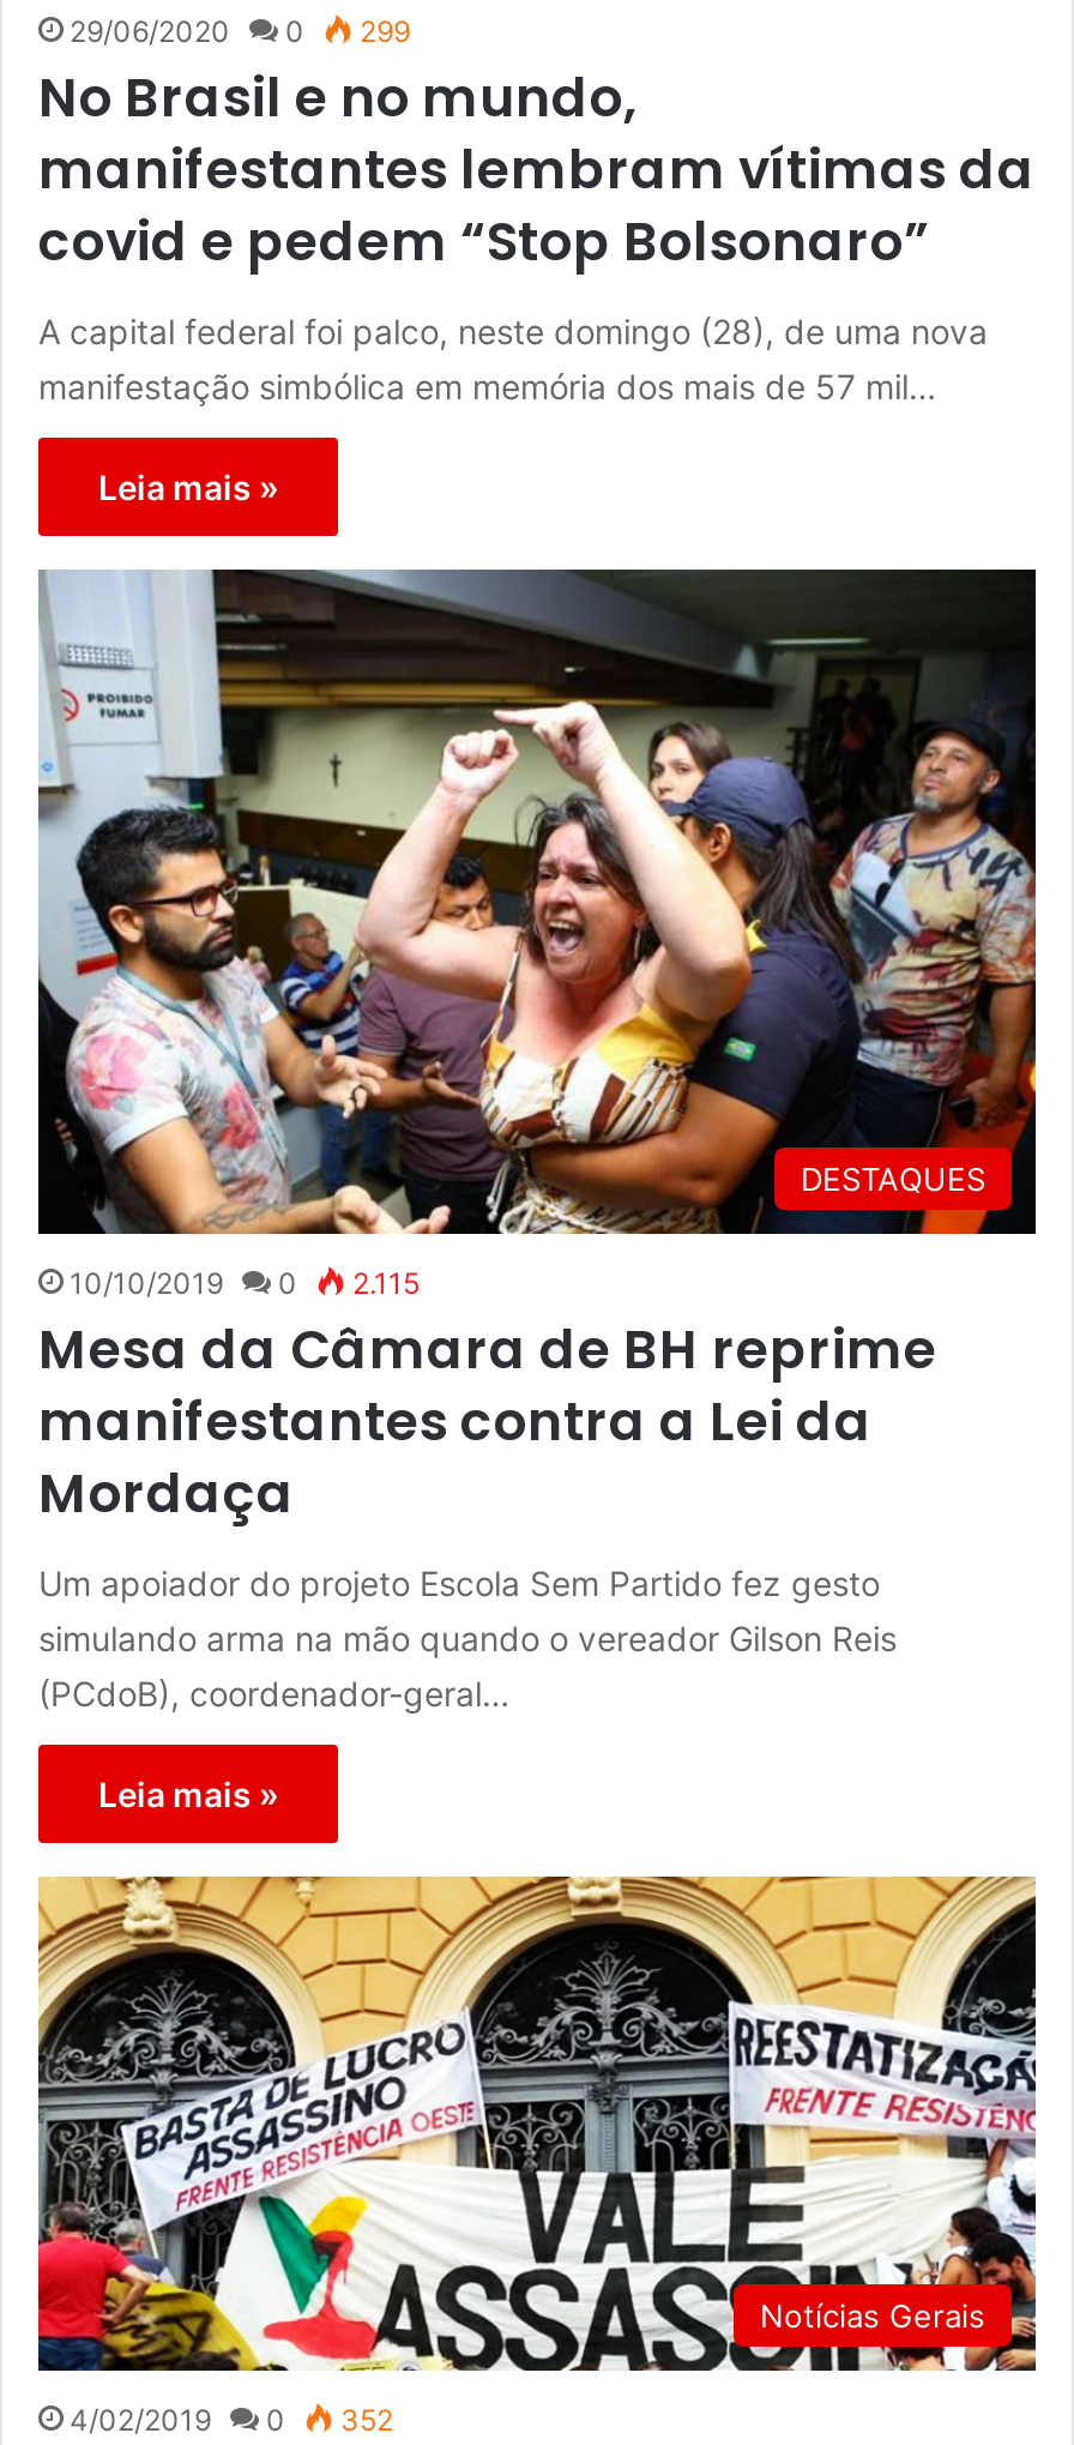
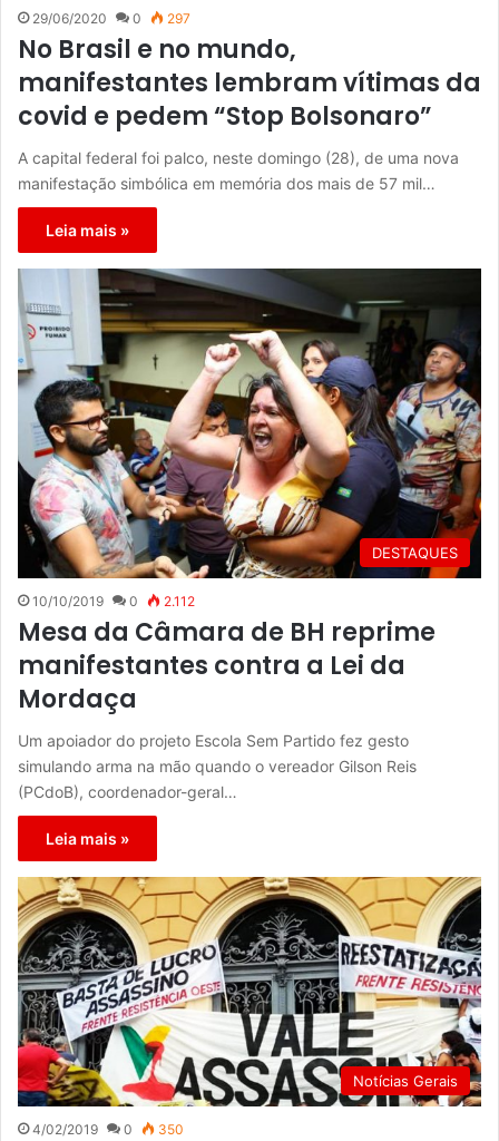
- 29/06/2020 0 299
+ 29/06/2020 0 297

- 10/10/2019 0 2.115
+ 10/10/2019 0 2.112

- 4/02/2019 0 352
+ 4/02/2019 0 350
